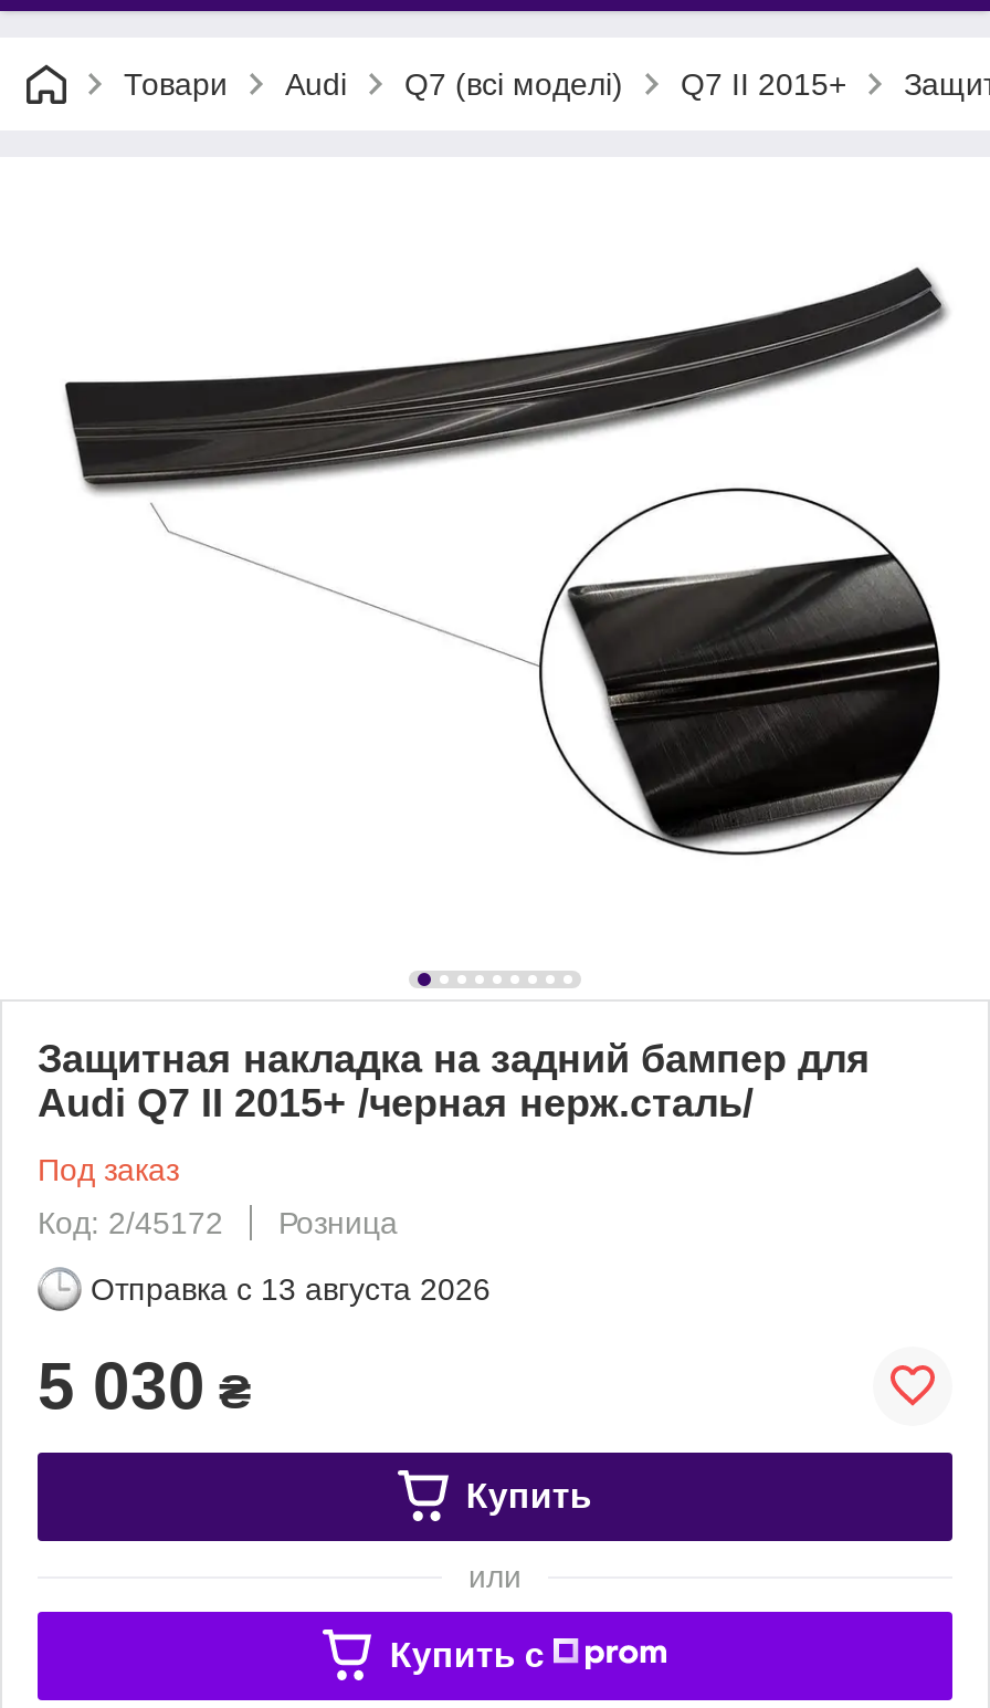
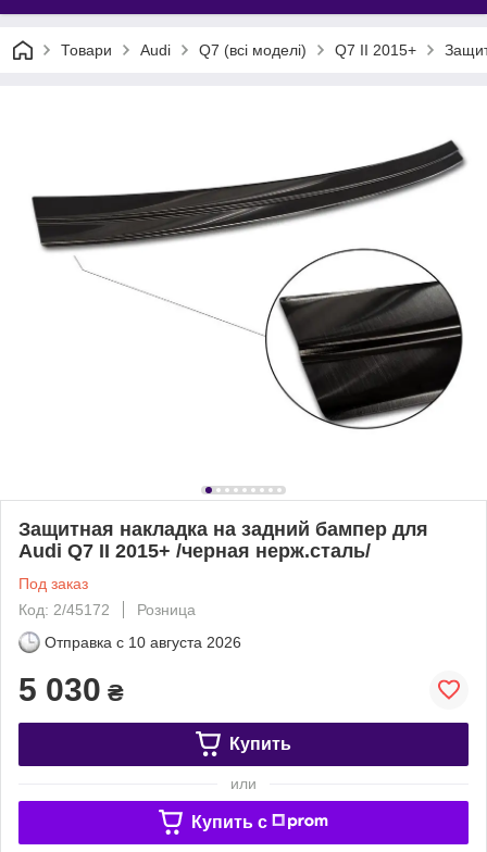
- Отправка с 13 августа 2026
+ Отправка с 10 августа 2026
